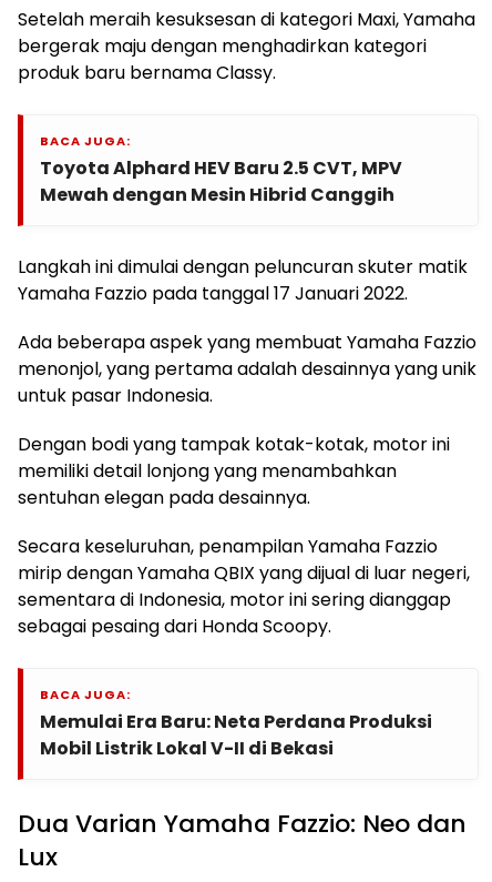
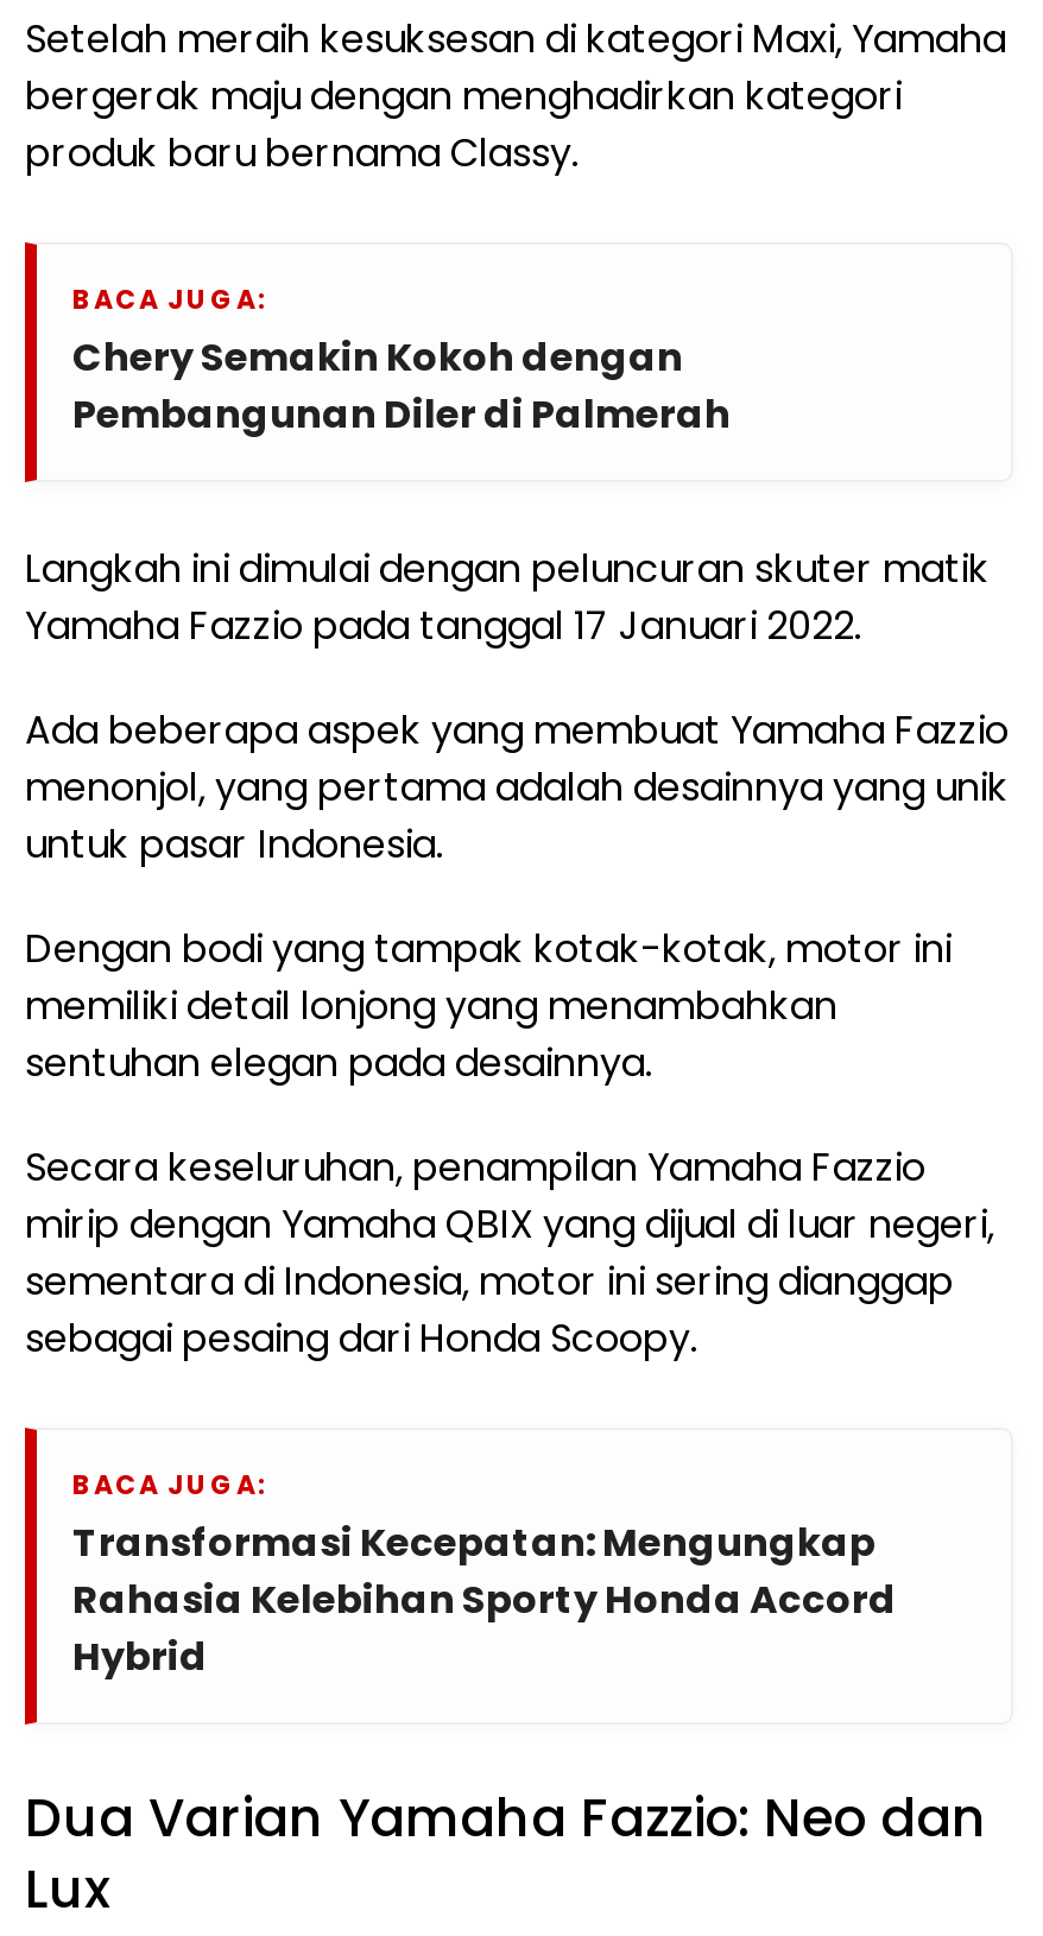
- Toyota Alphard HEV Baru 2.5 CVT, MPV
- Mewah dengan Mesin Hibrid Canggih
+ Chery Semakin Kokoh dengan
+ Pembangunan Diler di Palmerah

- Memulai Era Baru: Neta Perdana Produksi
- Mobil Listrik Lokal V-II di Bekasi
+ Transformasi Kecepatan: Mengungkap
+ Rahasia Kelebihan Sporty Honda Accord
+ Hybrid
